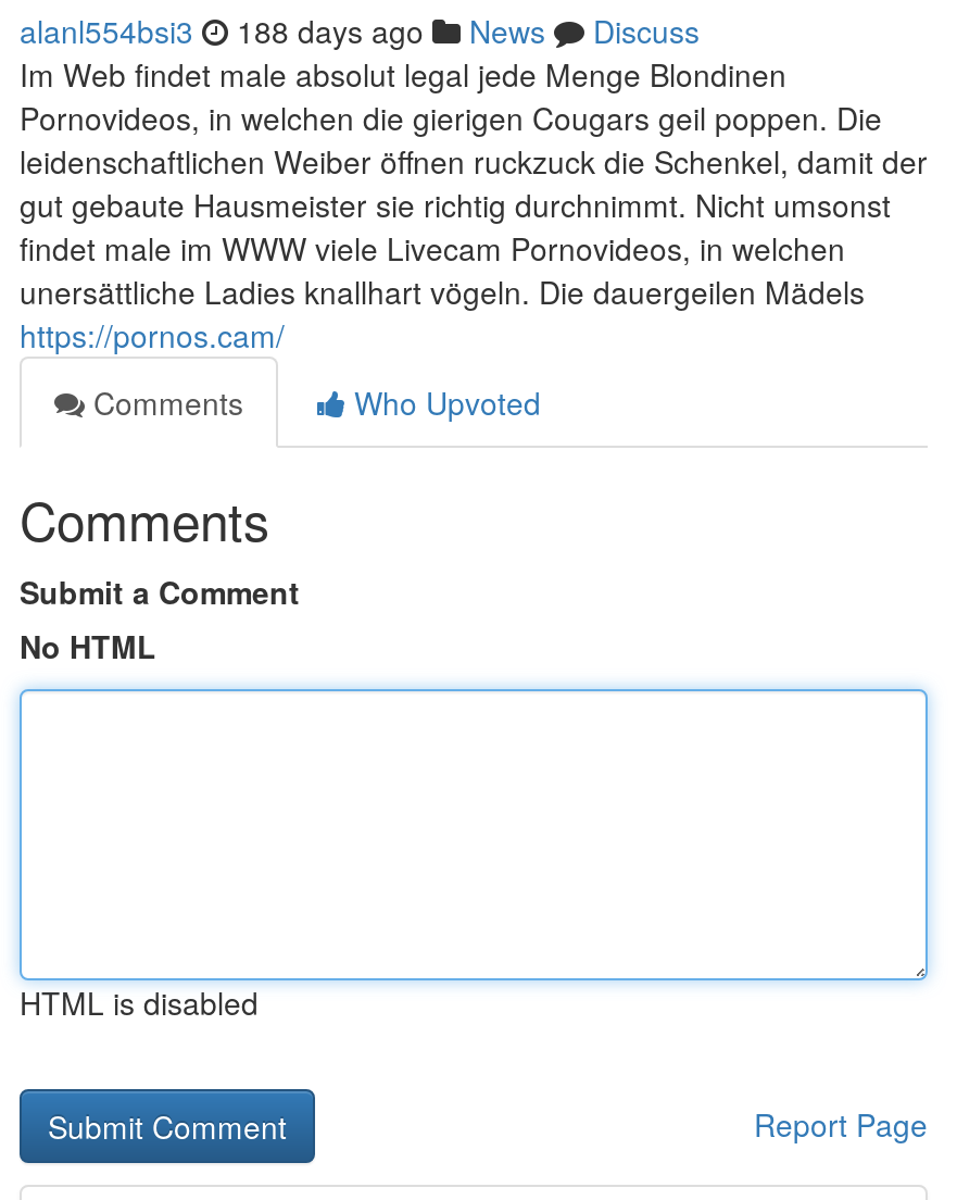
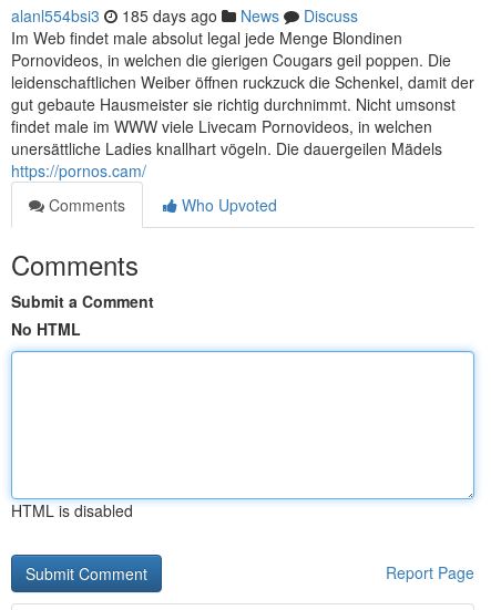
- alanl554bsi3 188 days ago News Discuss
+ alanl554bsi3 185 days ago News Discuss
